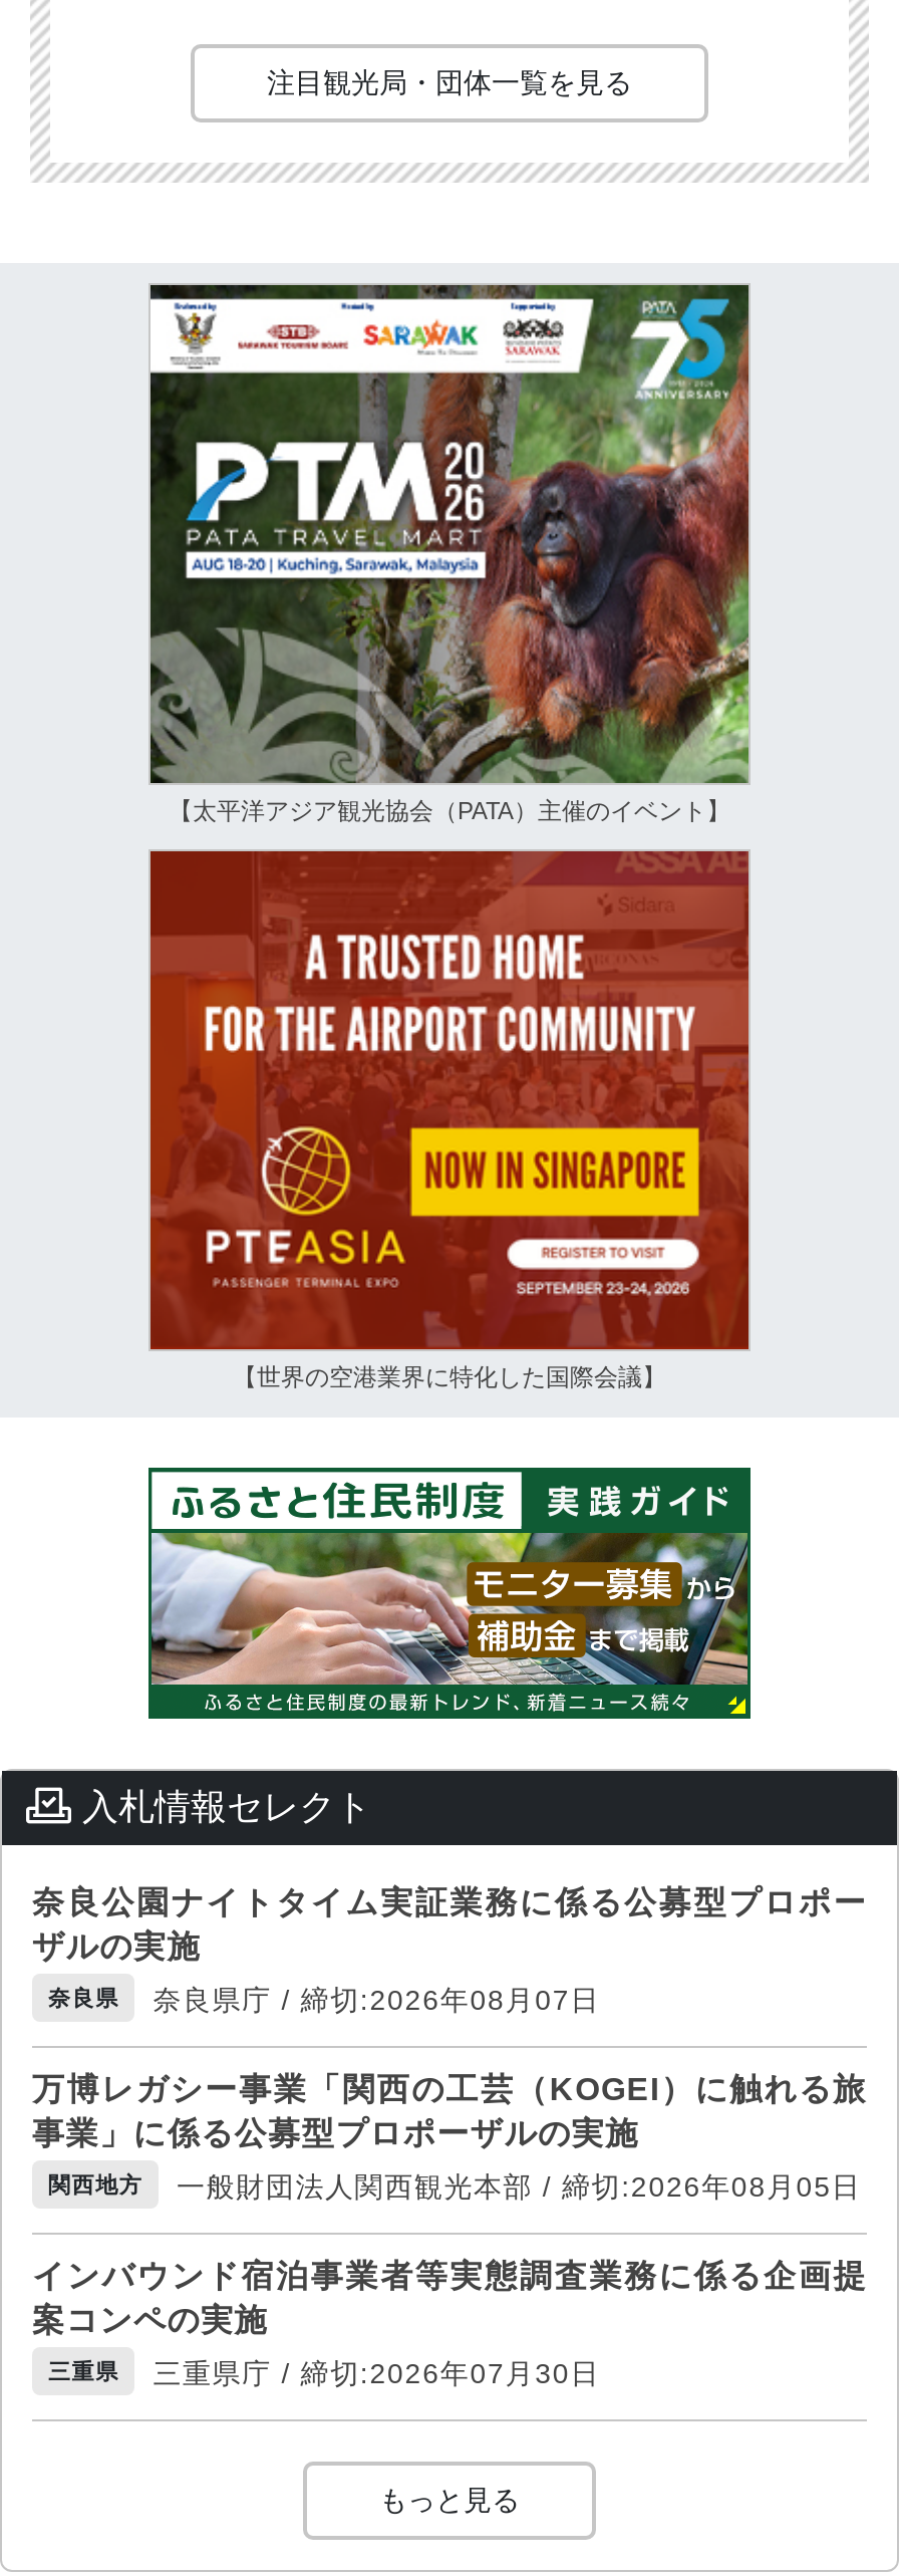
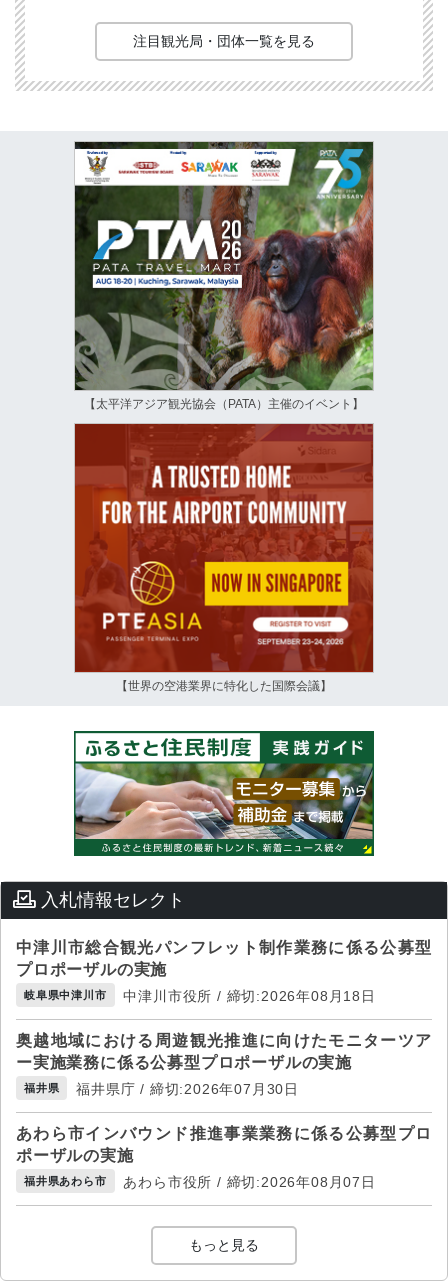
- 奈良公園ナイトタイム実証業務に係る公募型プロポー
- ザルの実施
+ 中津川市総合観光パンフレット制作業務に係る公募型
+ プロポーザルの実施

- 奈良県
- 奈良県庁 / 締切:2026年08月07日
+ 岐阜県中津川市
+ 中津川市役所 / 締切:2026年08月18日

- 万博レガシー事業「関西の工芸（KOGEI）に触れる旅
- 事業」に係る公募型プロポーザルの実施
+ 奥越地域における周遊観光推進に向けたモニターツア
+ ー実施業務に係る公募型プロポーザルの実施

- 関西地方
- 一般財団法人関西観光本部 / 締切:2026年08月05日
+ 福井県
+ 福井県庁 / 締切:2026年07月30日

- インバウンド宿泊事業者等実態調査業務に係る企画提
- 案コンペの実施
+ あわら市インバウンド推進事業業務に係る公募型プロ
+ ポーザルの実施

- 三重県
- 三重県庁 / 締切:2026年07月30日
+ 福井県あわら市
+ あわら市役所 / 締切:2026年08月07日
